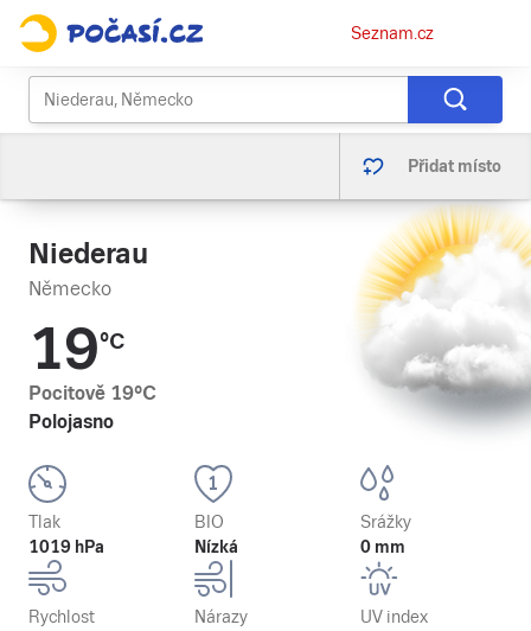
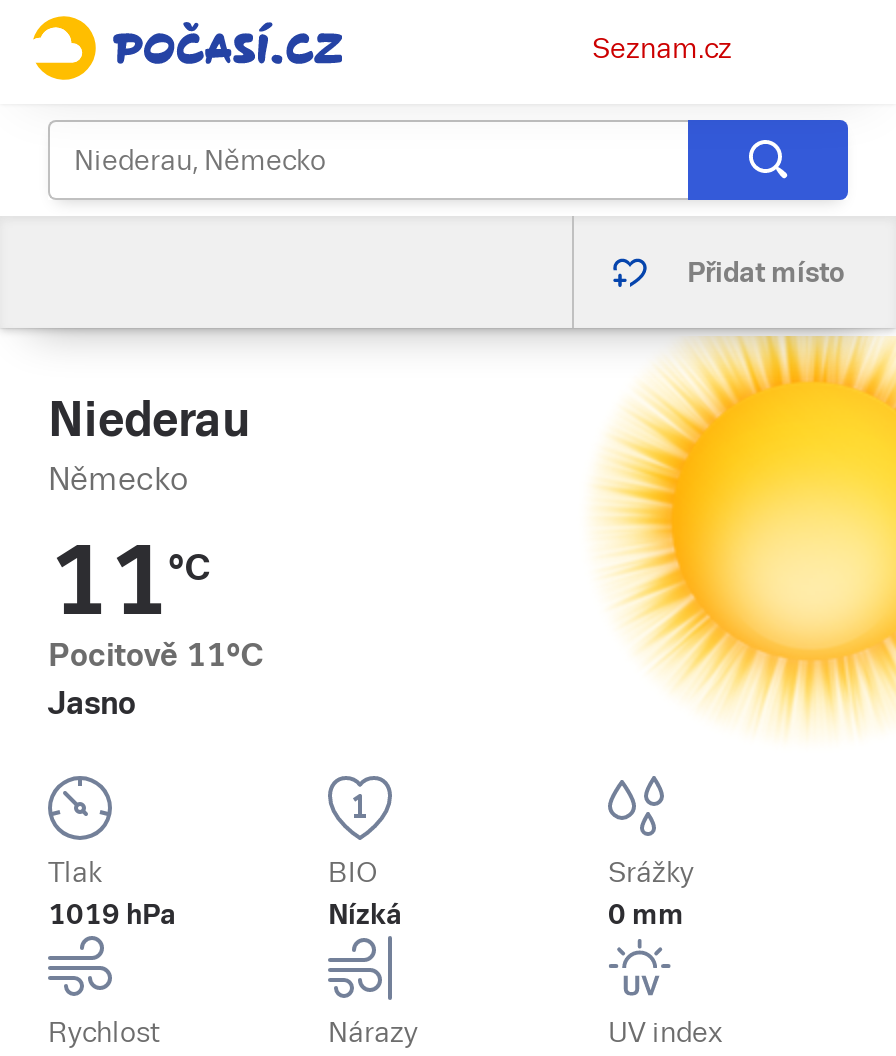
- [image]
+ [image]

- 19°C
- Pocitově 19°C
- Polojasno
+ 11°C
+ Pocitově 11°C
+ Jasno
